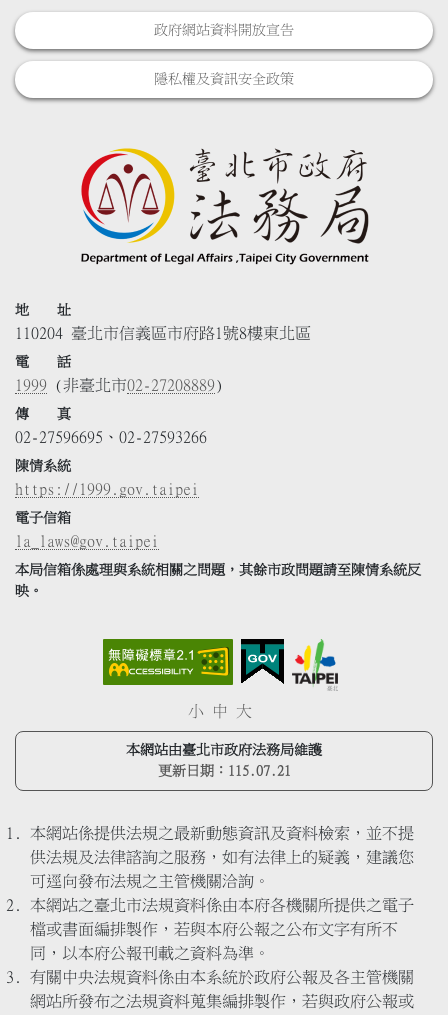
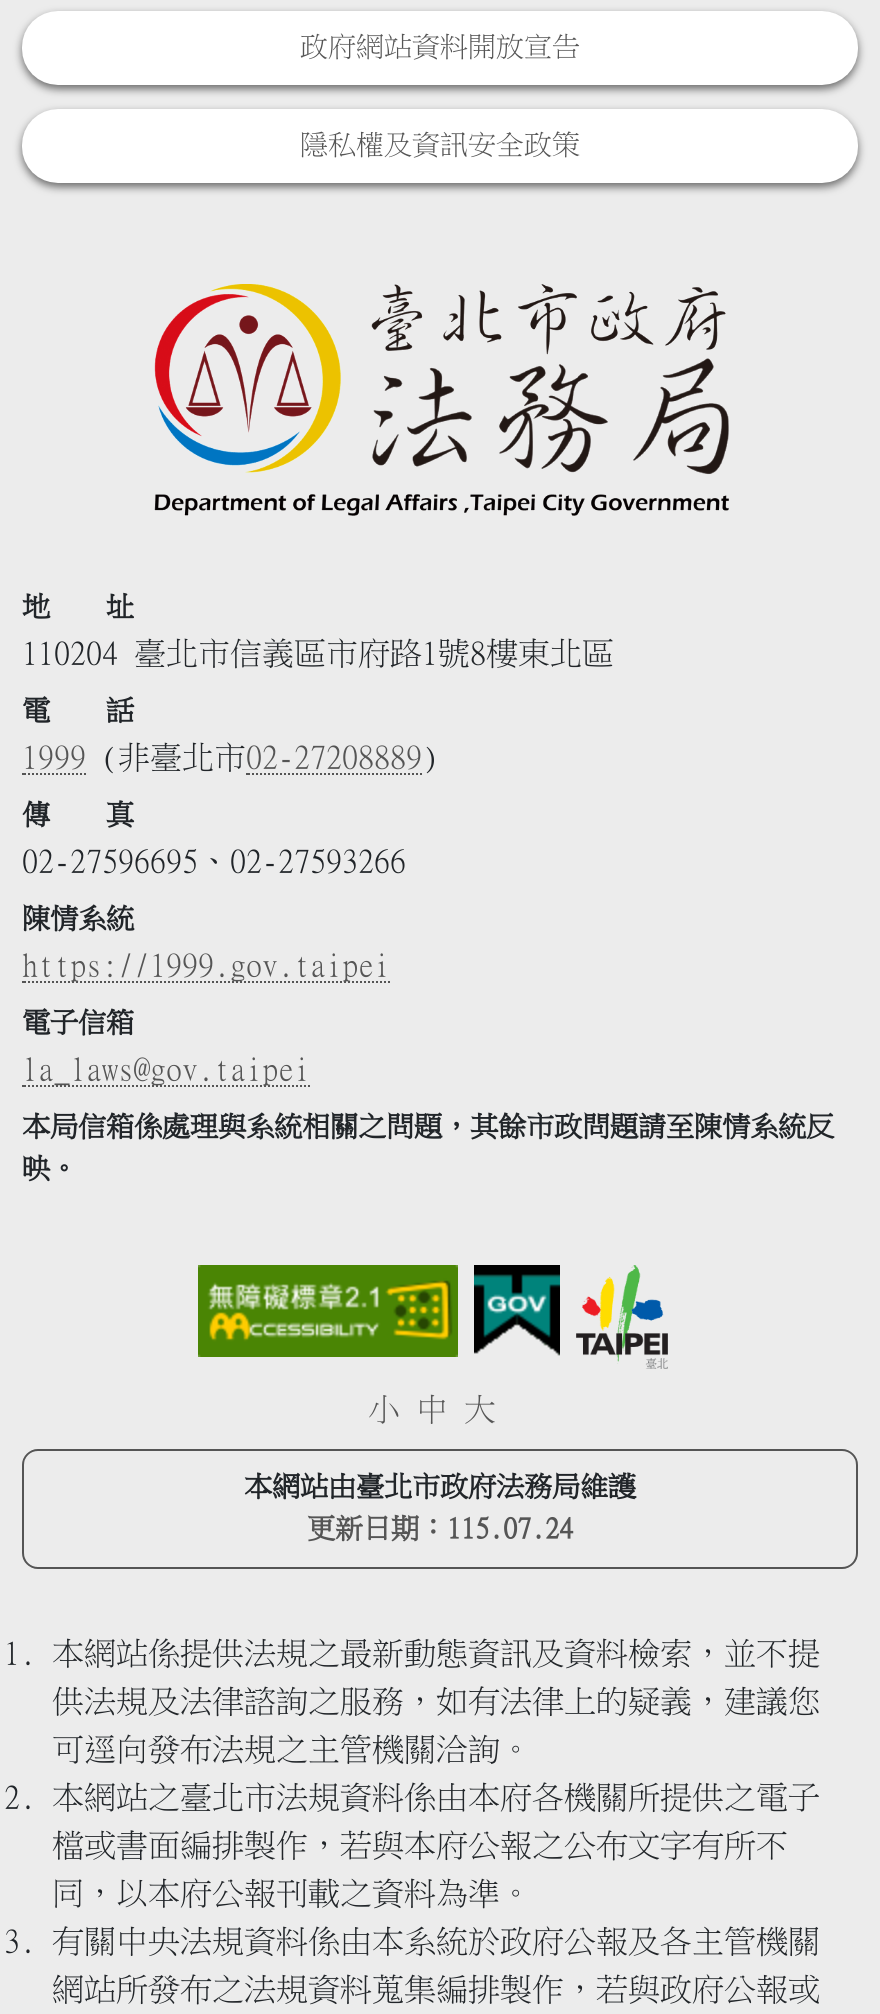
- 更新日期：115.07.21
+ 更新日期：115.07.24
